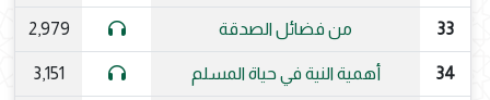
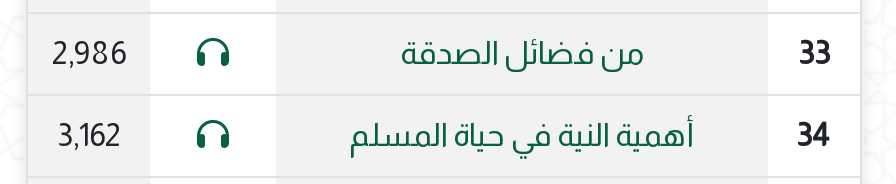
- 2,979
+ 2,986

- 3,151
+ 3,162
